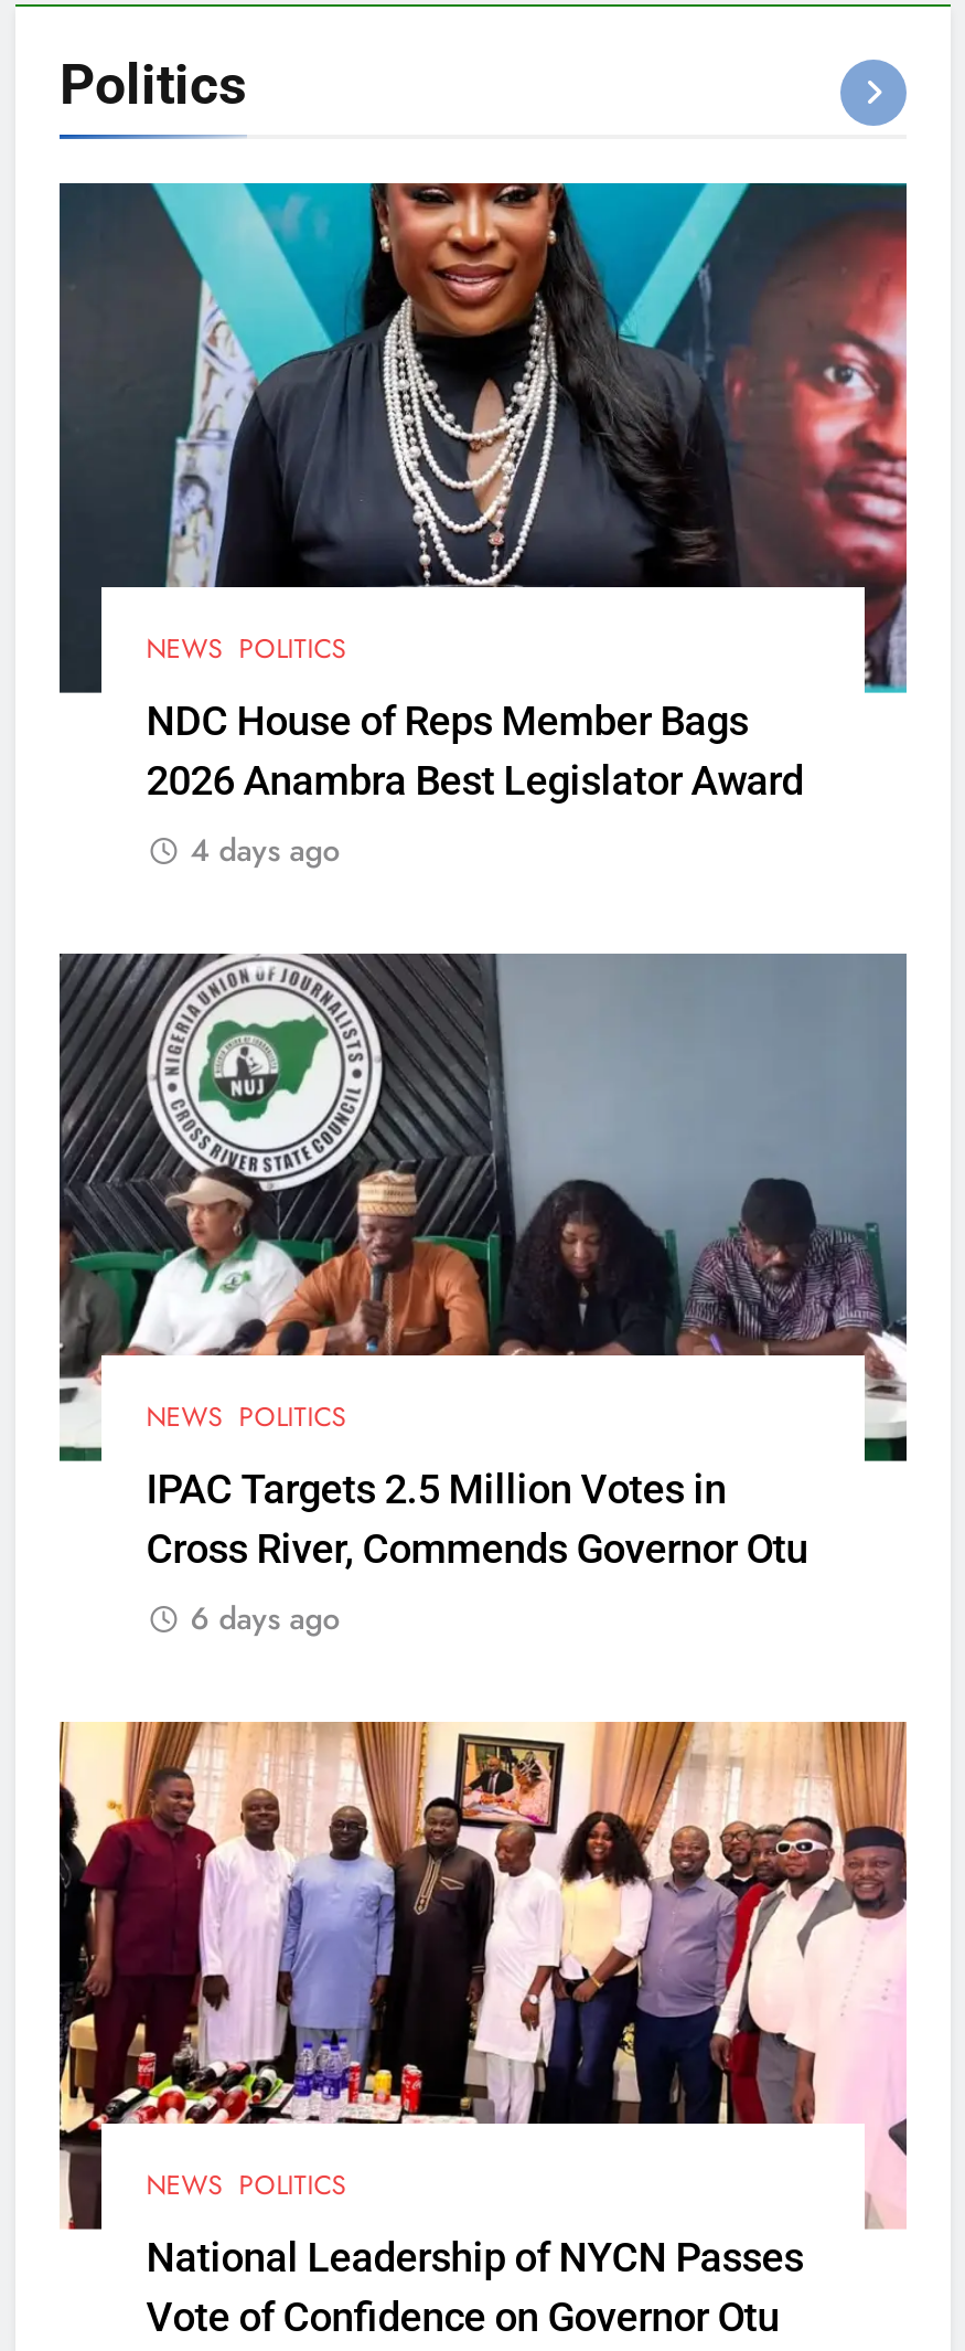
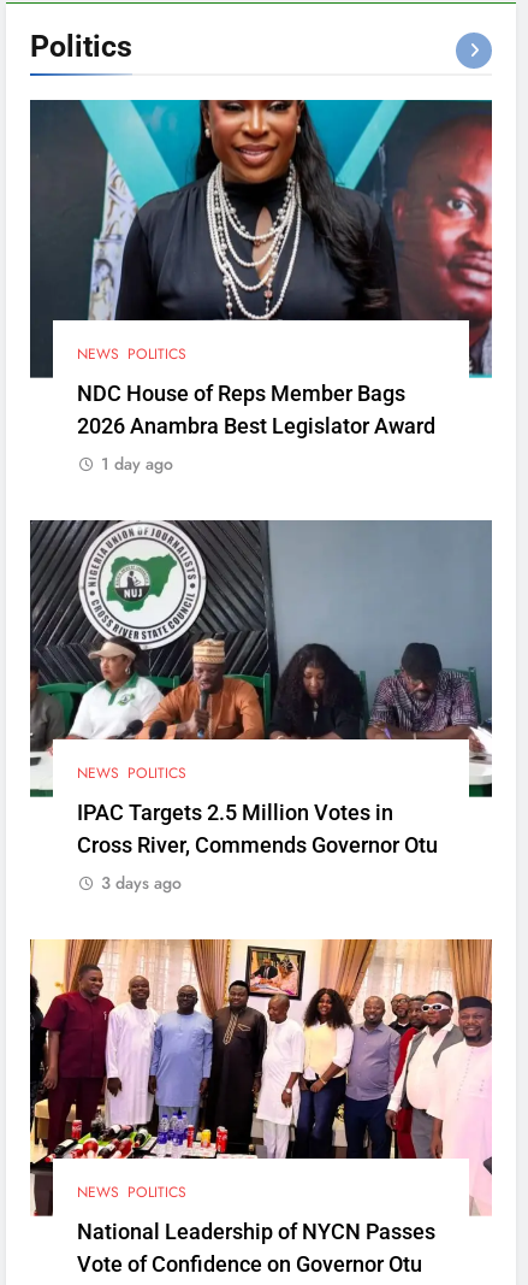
- 4 days ago
+ 1 day ago

- 6 days ago
+ 3 days ago
